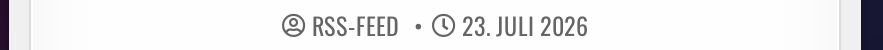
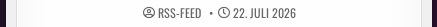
- RSS-FEED 23. JULI 2026
+ RSS-FEED 22. JULI 2026
